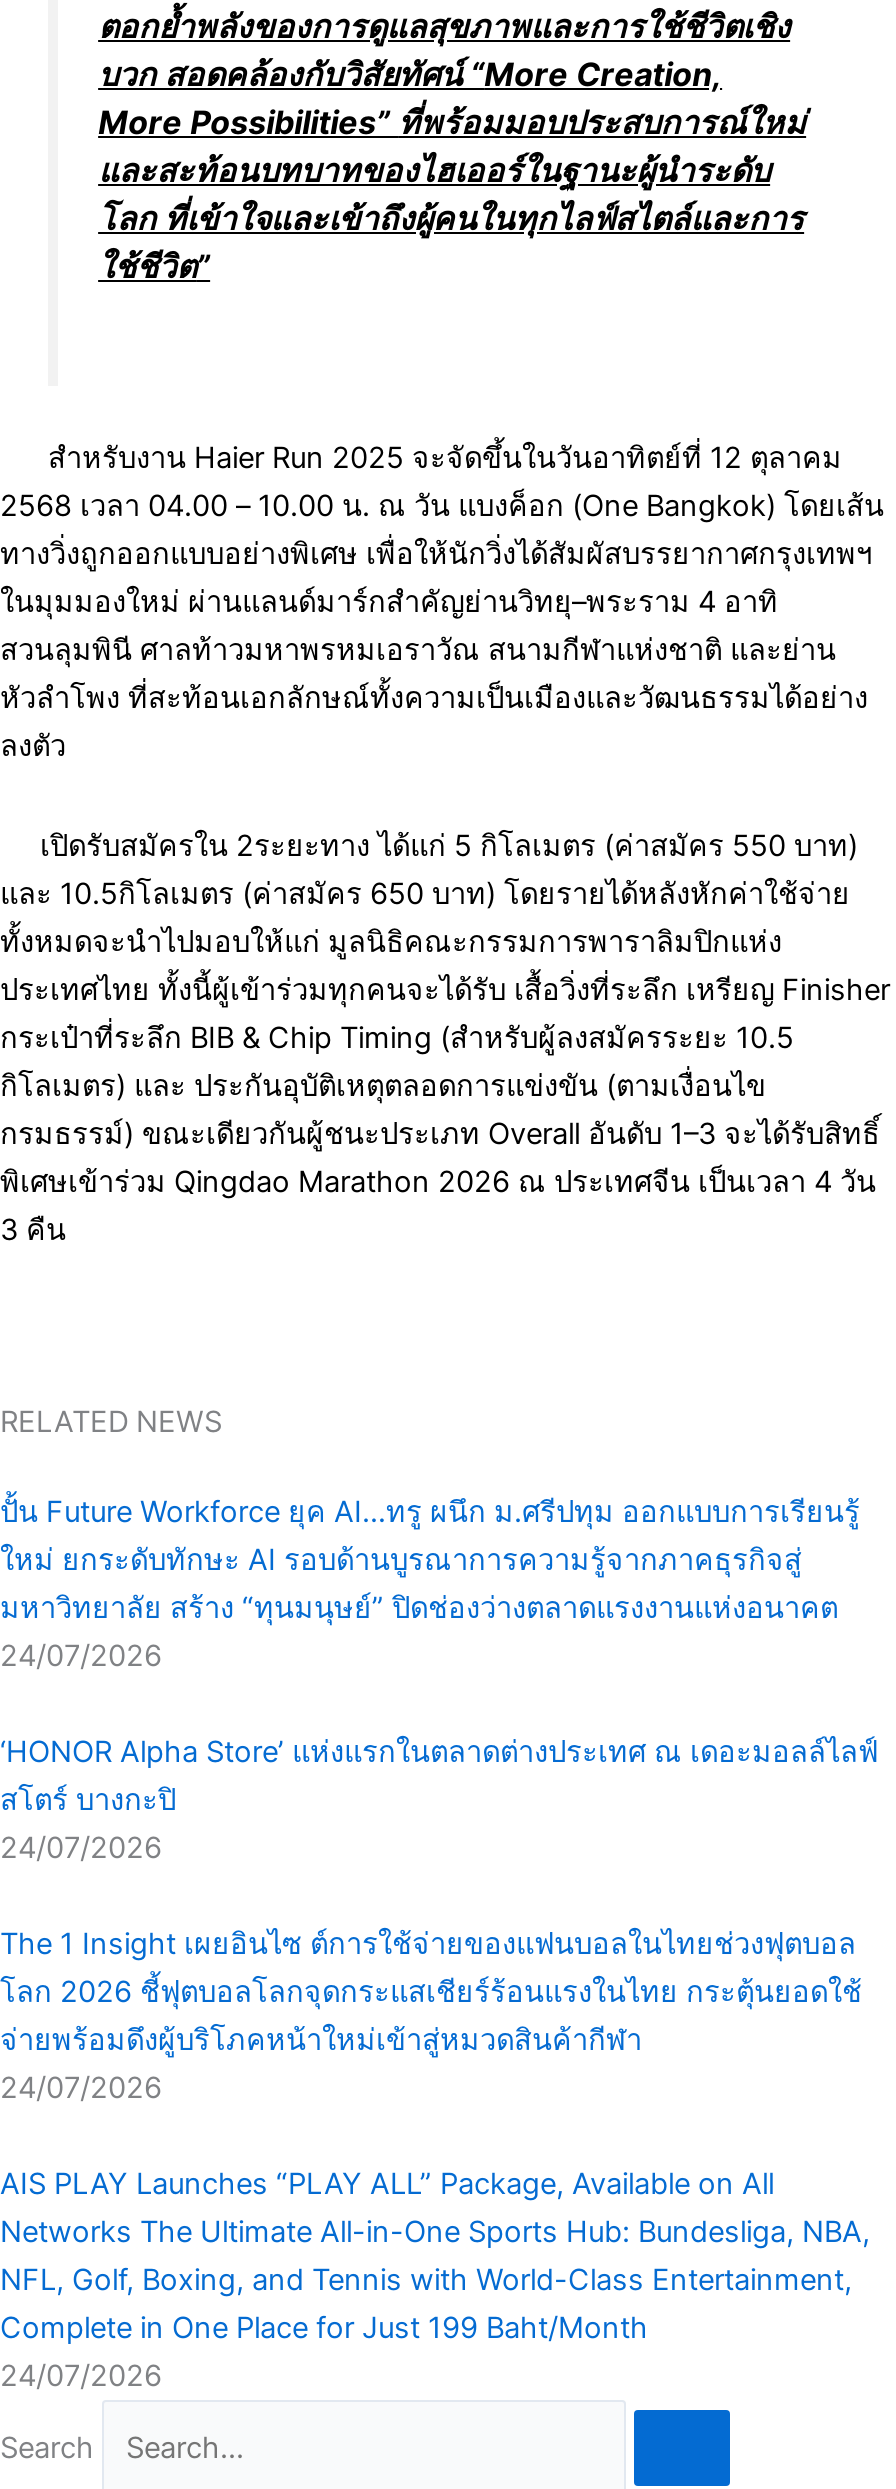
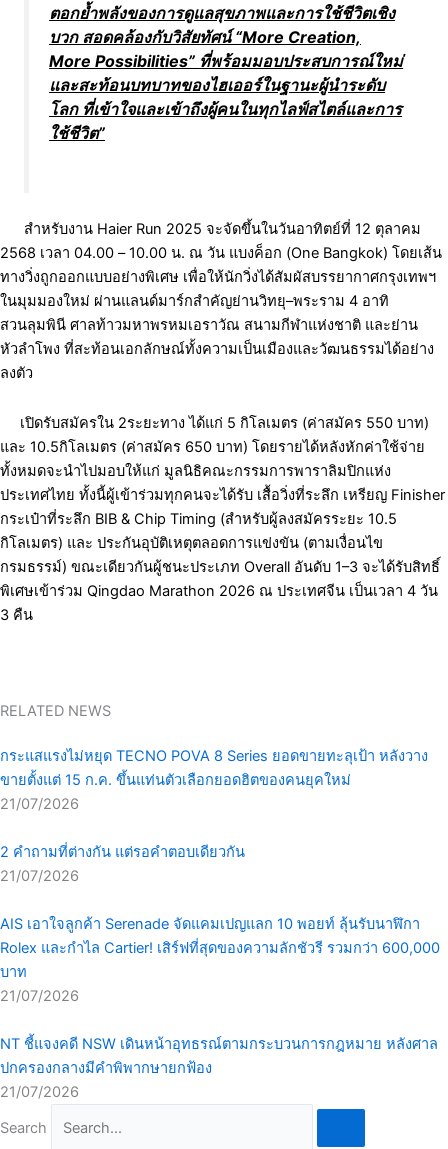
- ปั้น Future Workforce ยุค AI…ทรู ผนึก ม.ศรีปทุม ออกแบบการเรียนรู้
- ใหม่ ยกระดับทักษะ AI รอบด้านบูรณาการความรู้จากภาคธุรกิจสู่
- มหาวิทยาลัย สร้าง “ทุนมนุษย์” ปิดช่องว่างตลาดแรงงานแห่งอนาคต
- 24/07/2026
+ กระแสแรงไม่หยุด TECNO POVA 8 Series ยอดขายทะลุเป้า หลังวาง
+ ขายตั้งแต่ 15 ก.ค. ขึ้นแท่นตัวเลือกยอดฮิตของคนยุคใหม่
+ 21/07/2026

- ‘HONOR Alpha Store’ แห่งแรกในตลาดต่างประเทศ ณ เดอะมอลล์ไลฟ์
- สโตร์ บางกะปิ
- 24/07/2026
+ 2 คำถามที่ต่างกัน แต่รอคำตอบเดียวกัน
+ 21/07/2026

- The 1 Insight เผยอินไซ ต์การใช้จ่ายของแฟนบอลในไทยช่วงฟุตบอล
- โลก 2026 ชี้ฟุตบอลโลกจุดกระแสเชียร์ร้อนแรงในไทย กระตุ้นยอดใช้
- จ่ายพร้อมดึงผู้บริโภคหน้าใหม่เข้าสู่หมวดสินค้ากีฬา
- 24/07/2026
+ AIS เอาใจลูกค้า Serenade จัดแคมเปญแลก 10 พอยท์ ลุ้นรับนาฬิกา
+ Rolex และกำไล Cartier! เสิร์ฟที่สุดของความลักชัวรี รวมกว่า 600,000
+ บาท
+ 21/07/2026

- AIS PLAY Launches “PLAY ALL” Package, Available on All
- Networks The Ultimate All-in-One Sports Hub: Bundesliga, NBA,
- NFL, Golf, Boxing, and Tennis with World-Class Entertainment,
- Complete in One Place for Just 199 Baht/Month
- 24/07/2026
+ NT ชี้แจงคดี NSW เดินหน้าอุทธรณ์ตามกระบวนการกฎหมาย หลังศาล
+ ปกครองกลางมีคำพิพากษายกฟ้อง
+ 21/07/2026
